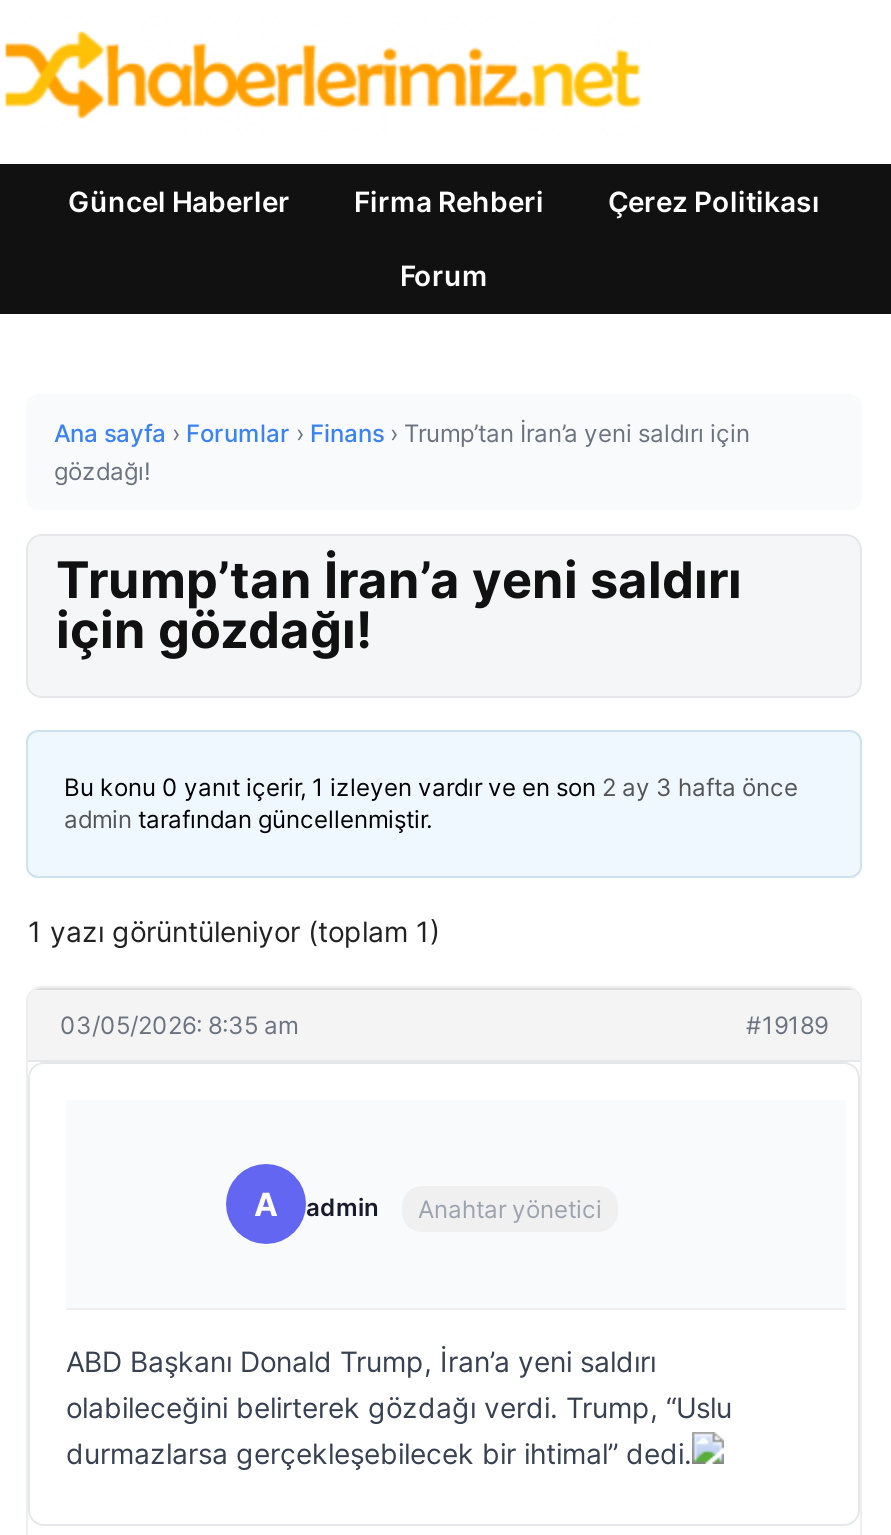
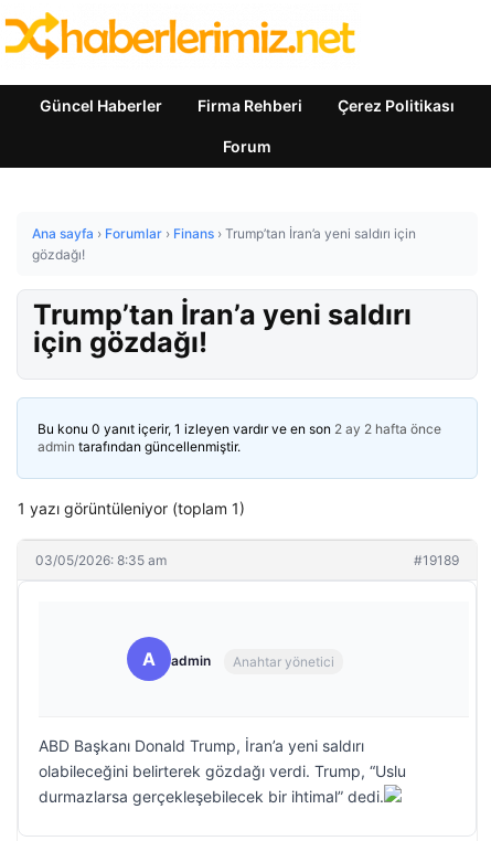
- Bu konu 0 yanıt içerir, 1 izleyen vardır ve en son 2 ay 3 hafta önce
+ Bu konu 0 yanıt içerir, 1 izleyen vardır ve en son 2 ay 2 hafta önce
